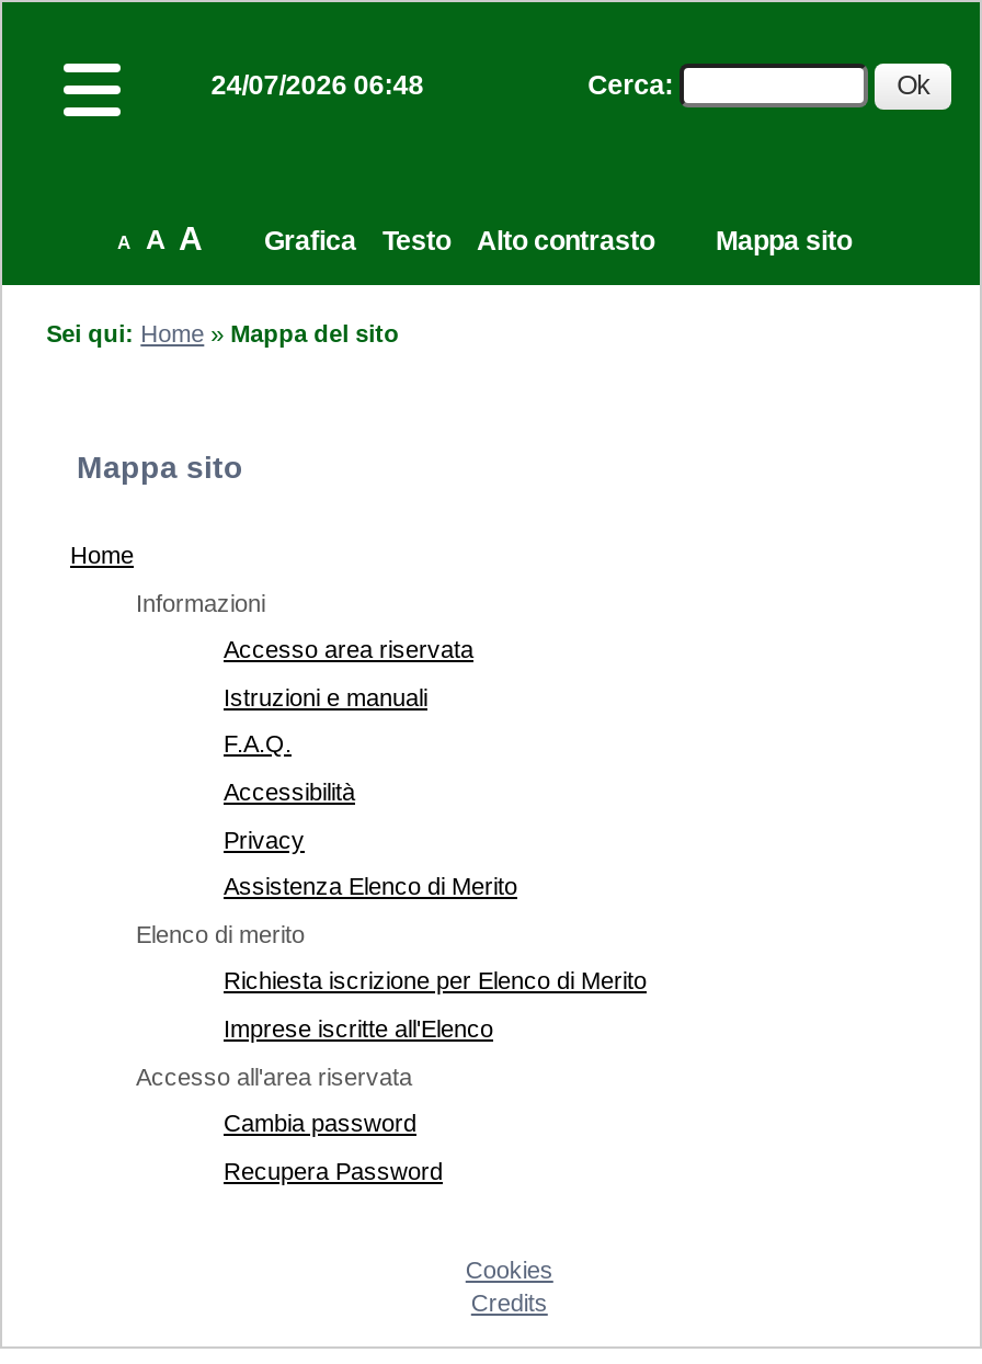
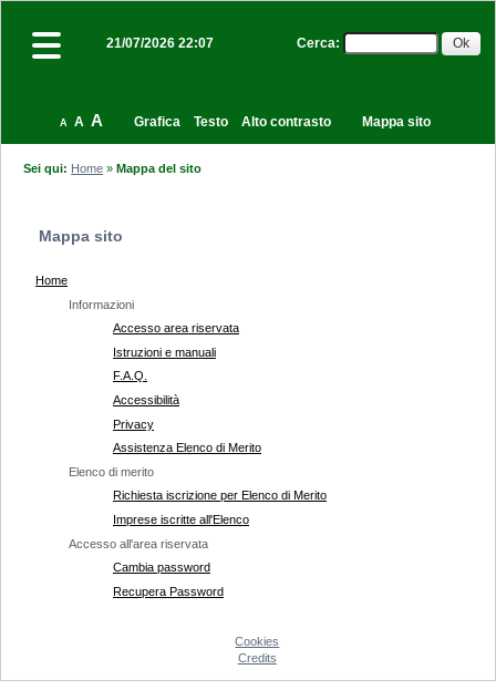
- 24/07/2026 06:48
+ 21/07/2026 22:07
